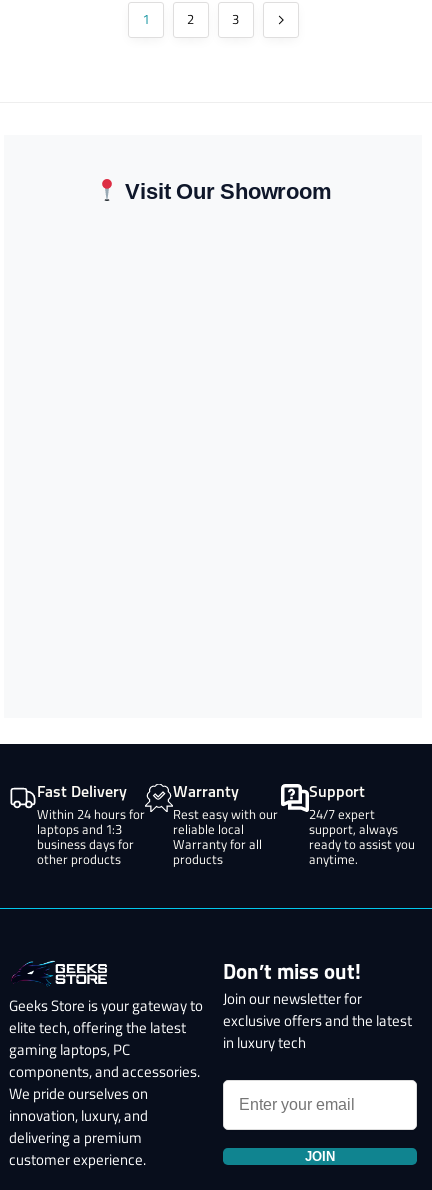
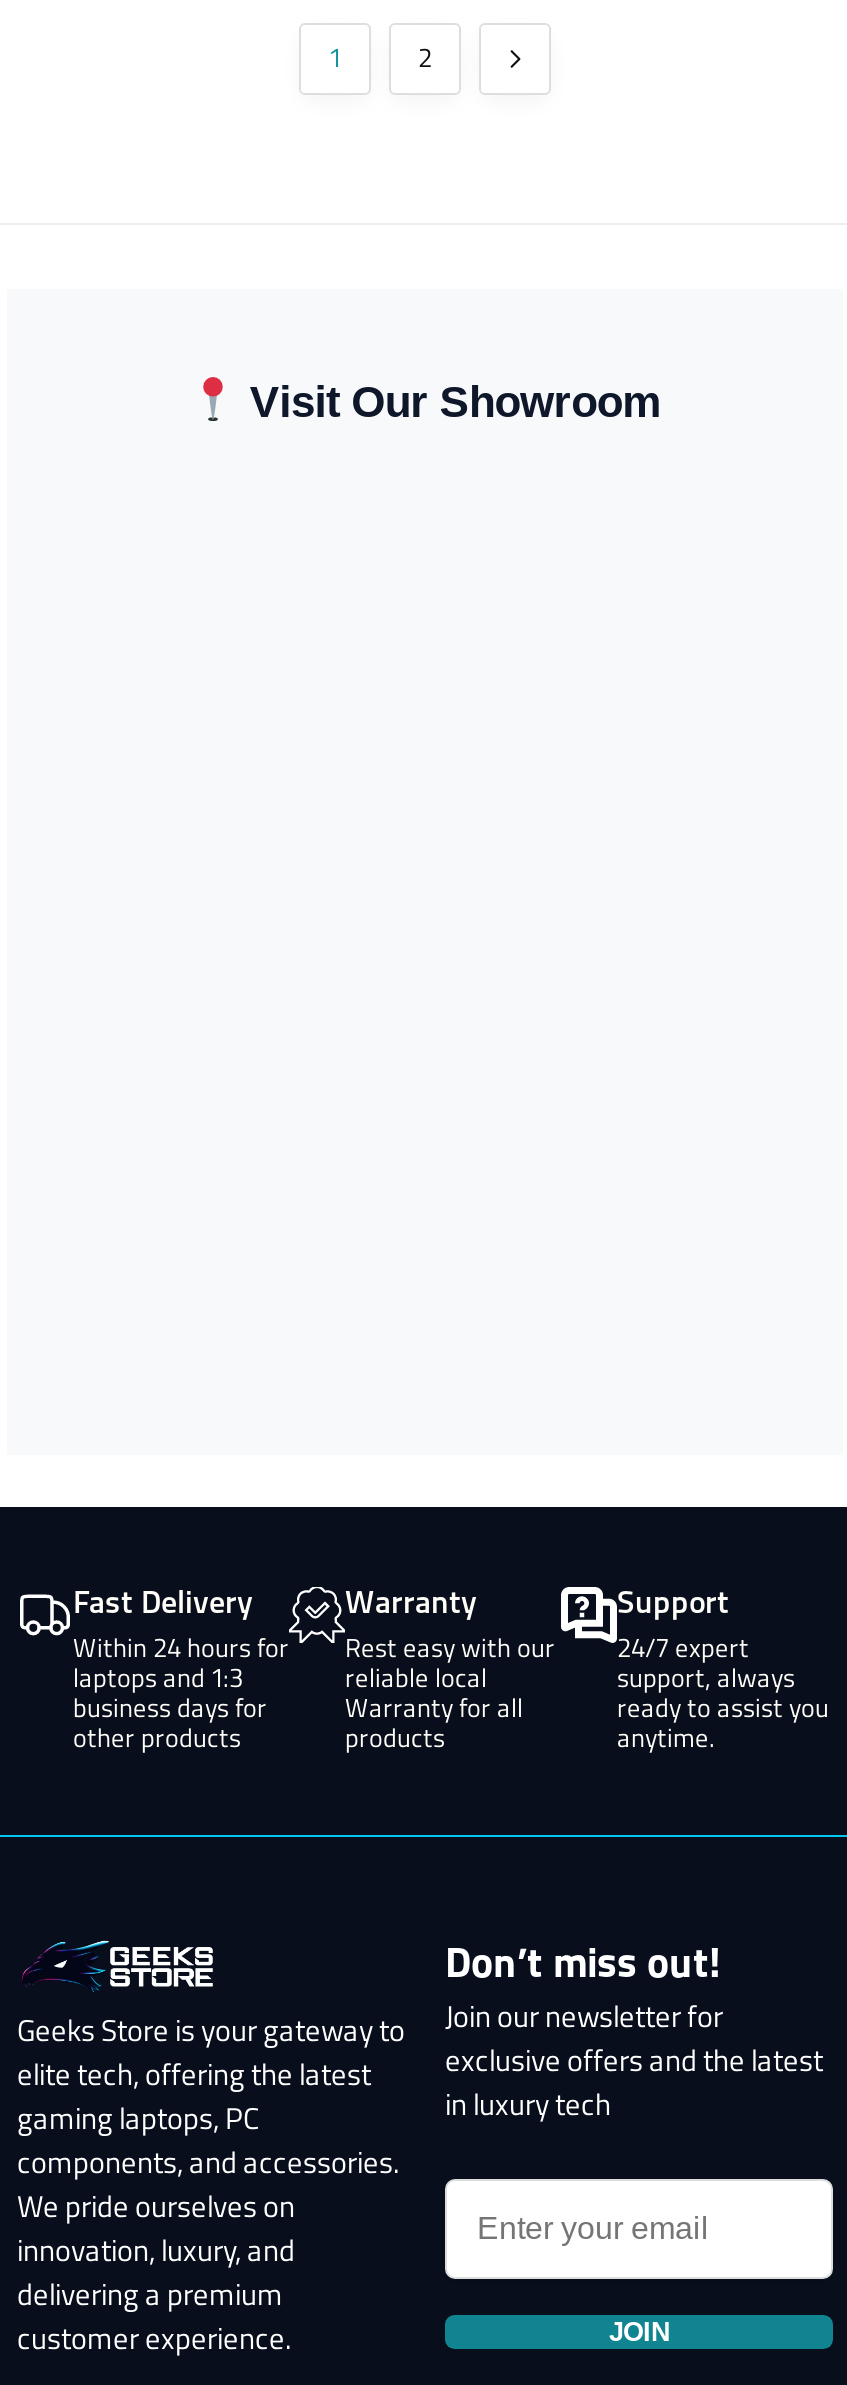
- 3
